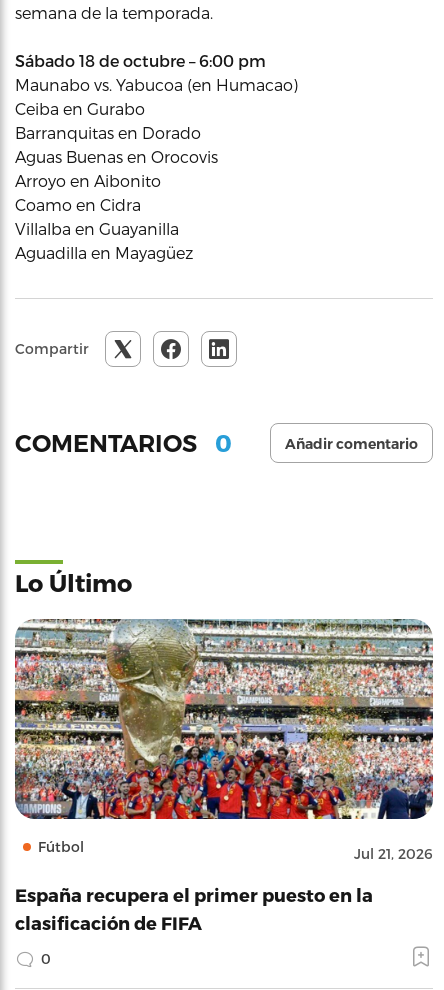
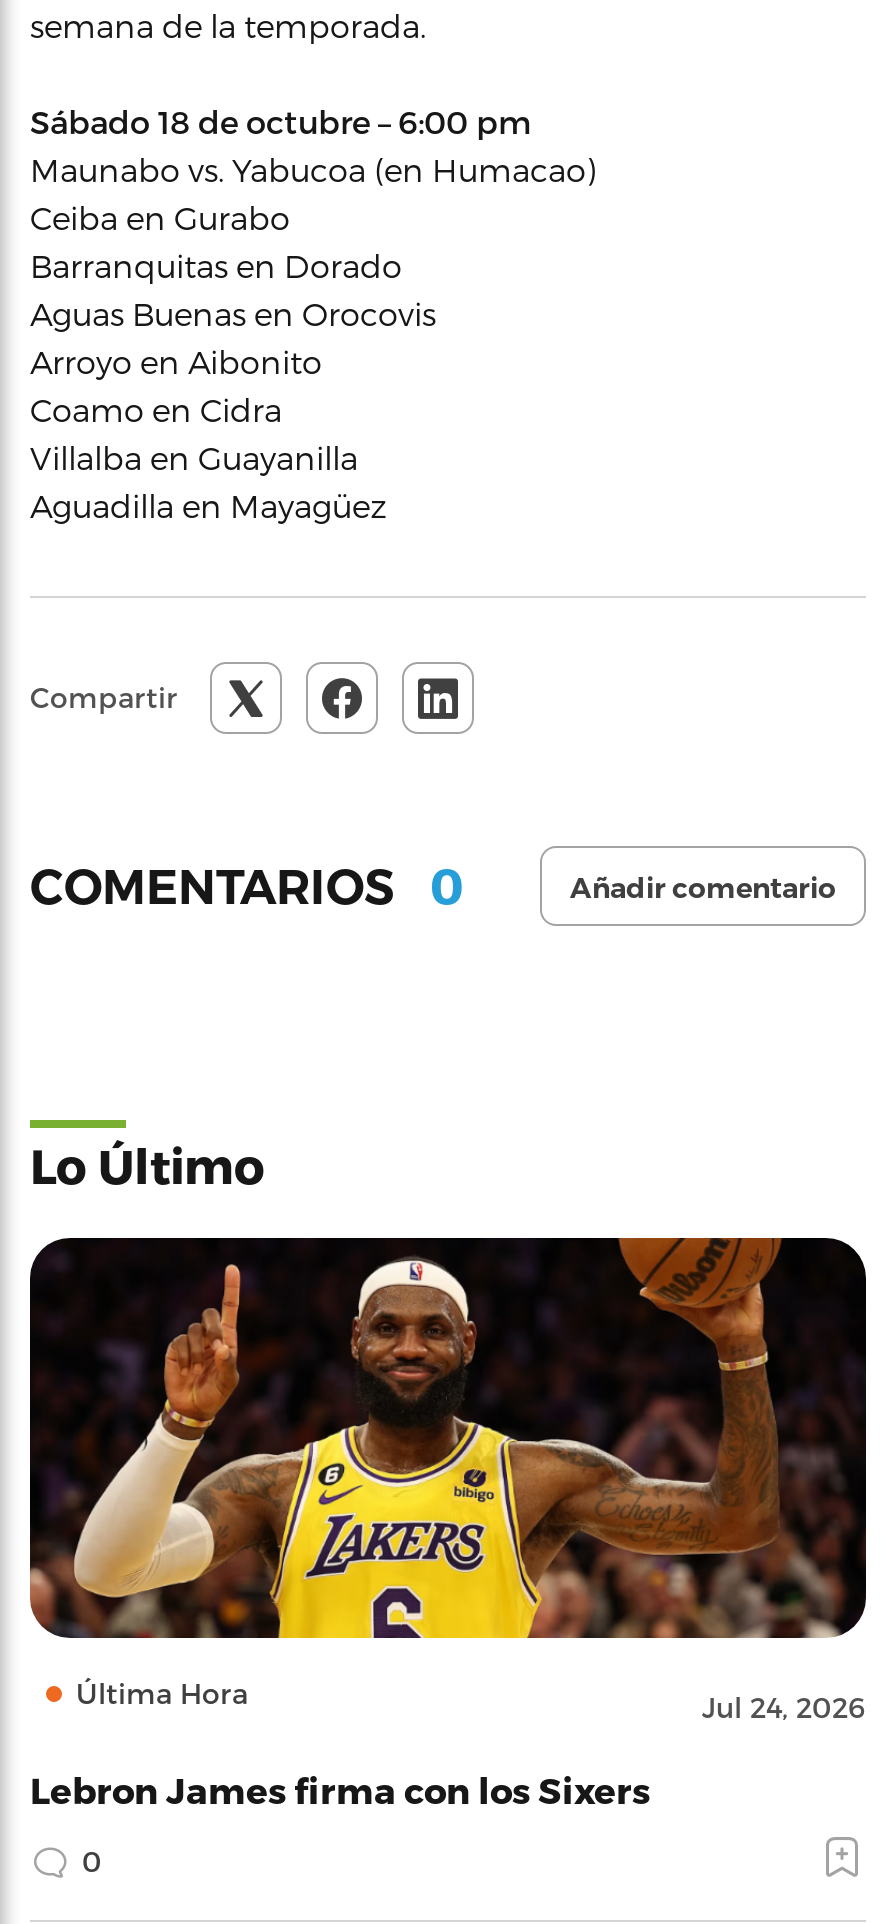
- [image]
- Fútbol
- Jul 21, 2026
+ [image]
+ Última Hora
+ Jul 24, 2026

- España recupera el primer puesto en la
- clasificación de FIFA
+ Lebron James firma con los Sixers
